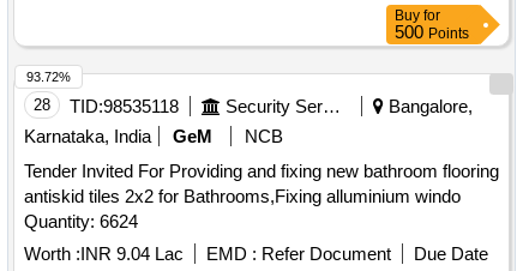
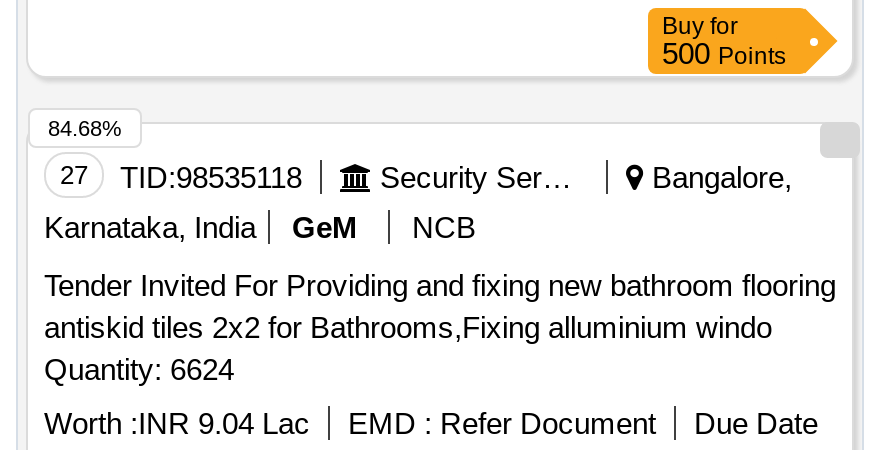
- 93.72%
+ 84.68%

- 28 TID:98535118
+ 27 TID:98535118
